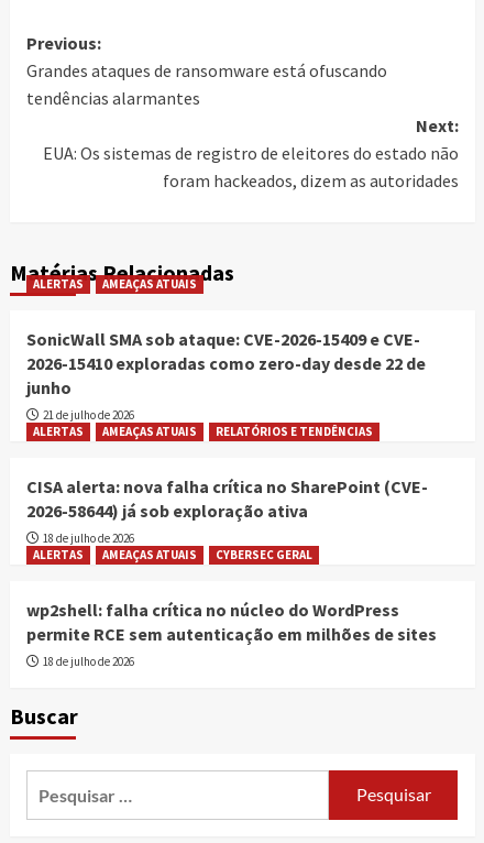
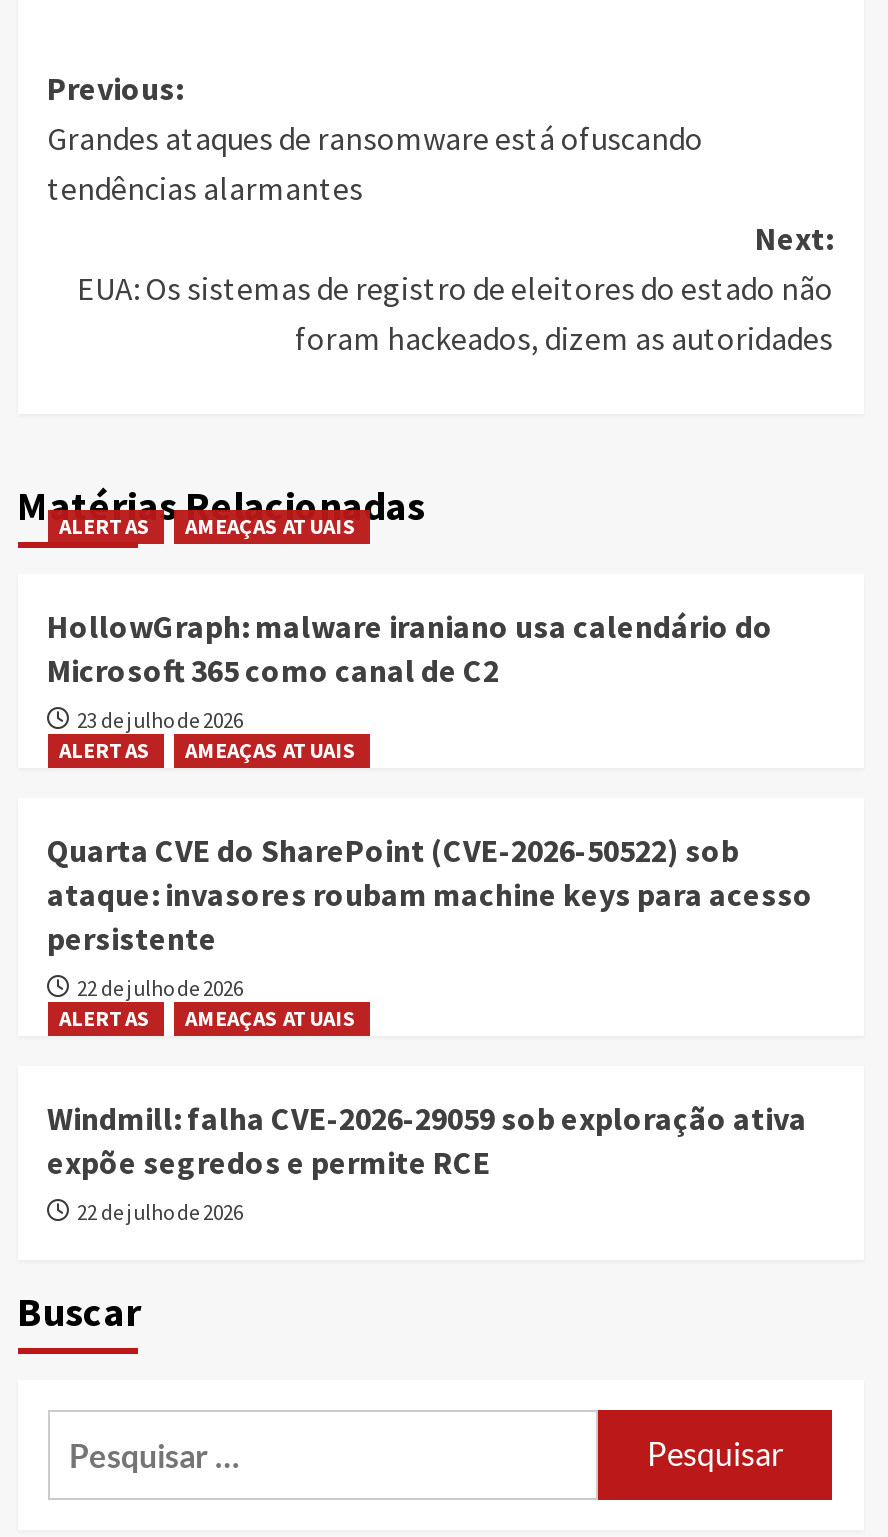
- SonicWall SMA sob ataque: CVE-2026-15409 e CVE-
- 2026-15410 exploradas como zero-day desde 22 de
- junho
- 21 de julho de 2026
+ HollowGraph: malware iraniano usa calendário do
+ Microsoft 365 como canal de C2
+ 23 de julho de 2026

- RELATÓRIOS E TENDÊNCIAS
- CISA alerta: nova falha crítica no SharePoint (CVE-
- 2026-58644) já sob exploração ativa
- 18 de julho de 2026
+ Quarta CVE do SharePoint (CVE-2026-50522) sob
+ ataque: invasores roubam machine keys para acesso
+ persistente
+ 22 de julho de 2026

moved up: ALERTAS | AMEAÇAS ATUAIS

- CYBERSEC GERAL
- wp2shell: falha crítica no núcleo do WordPress
- permite RCE sem autenticação em milhões de sites
- 18 de julho de 2026
+ Windmill: falha CVE-2026-29059 sob exploração ativa
+ expõe segredos e permite RCE
+ 22 de julho de 2026
